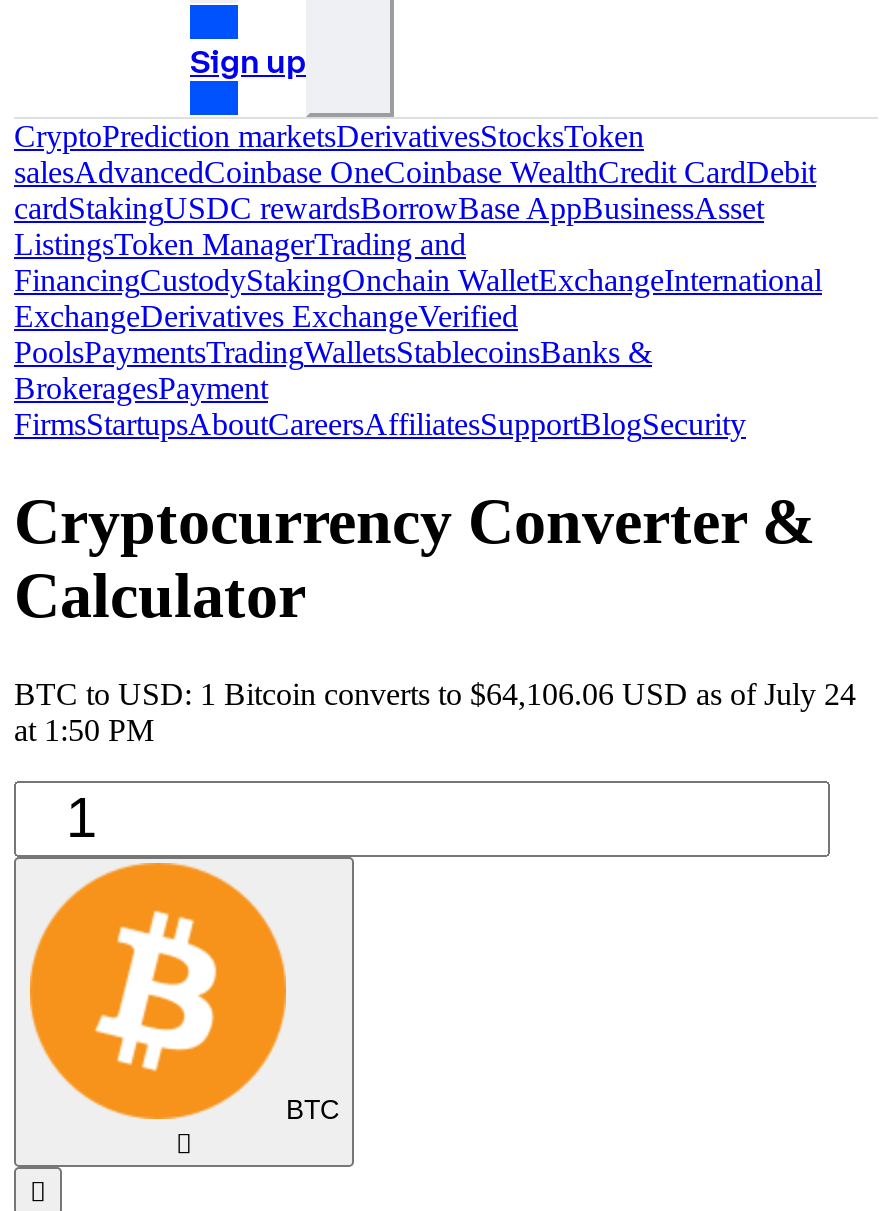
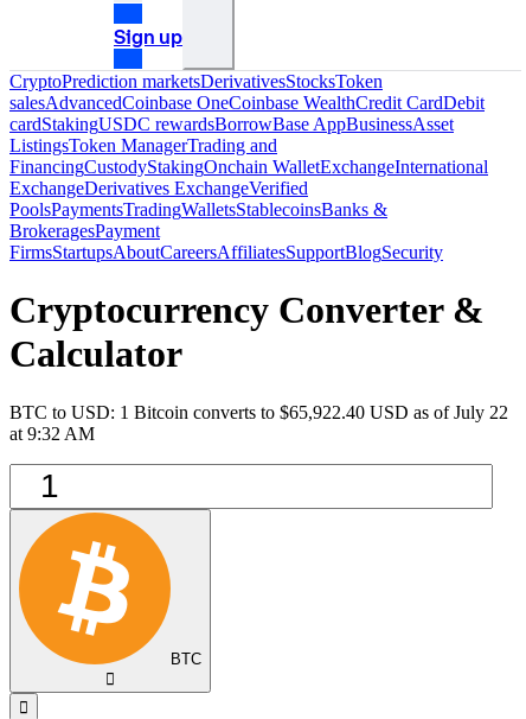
- BTC to USD: 1 Bitcoin converts to $64,106.06 USD as of July 24
+ BTC to USD: 1 Bitcoin converts to $65,922.40 USD as of July 22

- at 1:50 PM
+ at 9:32 AM
